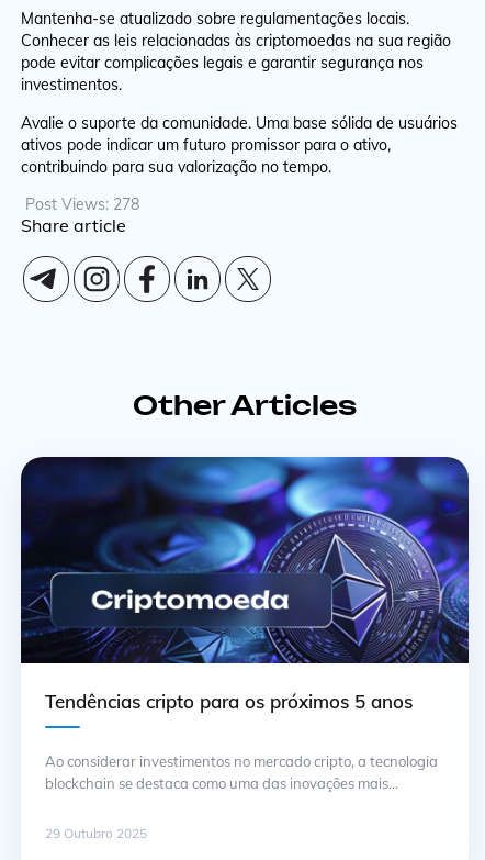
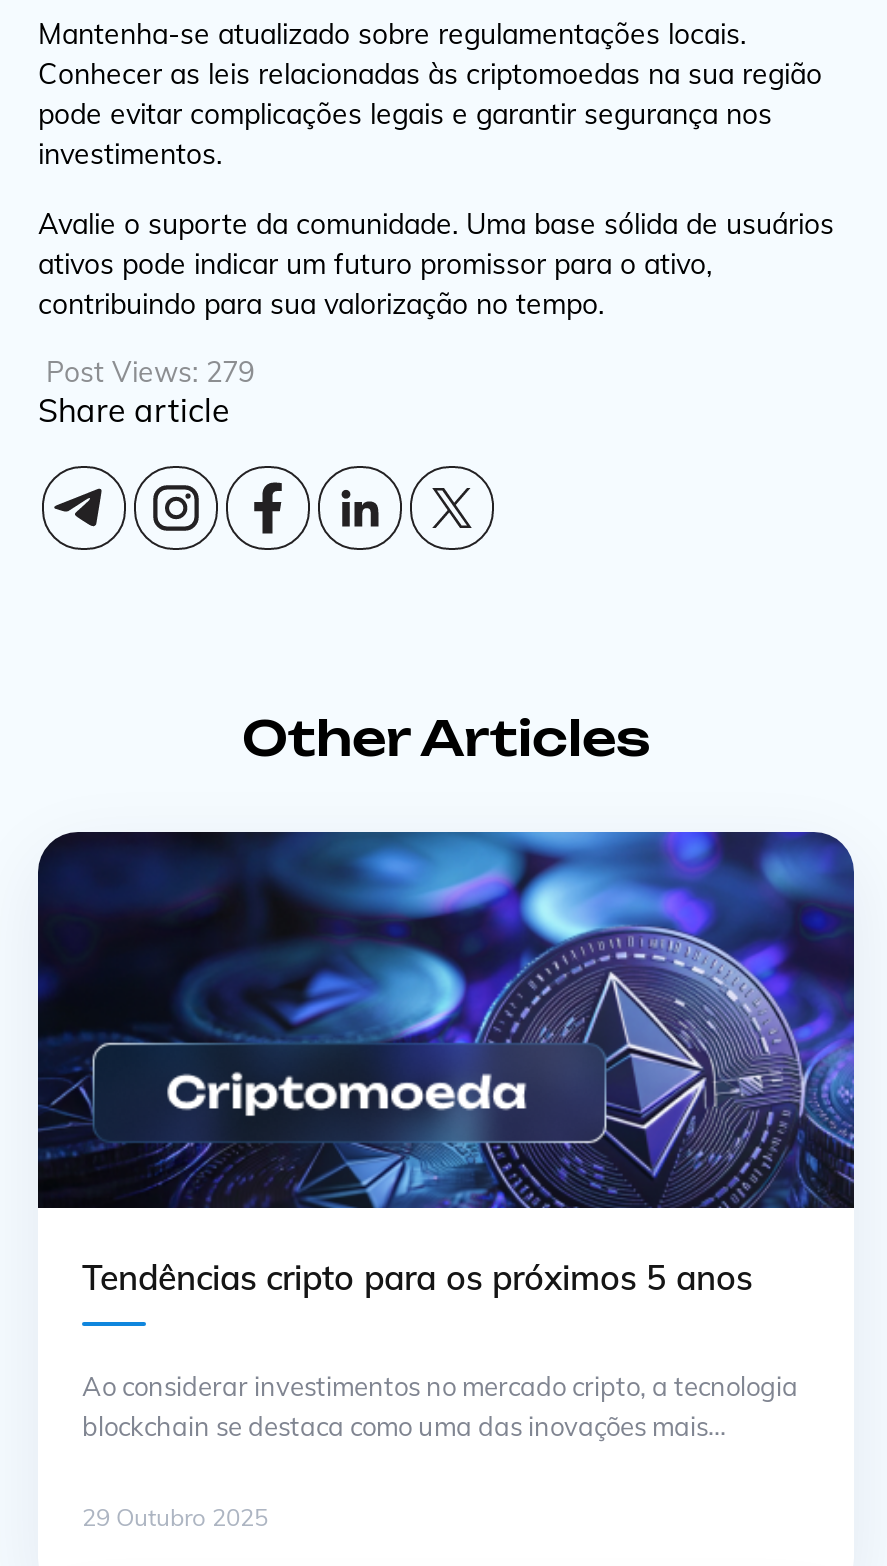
- Post Views: 278
+ Post Views: 279
